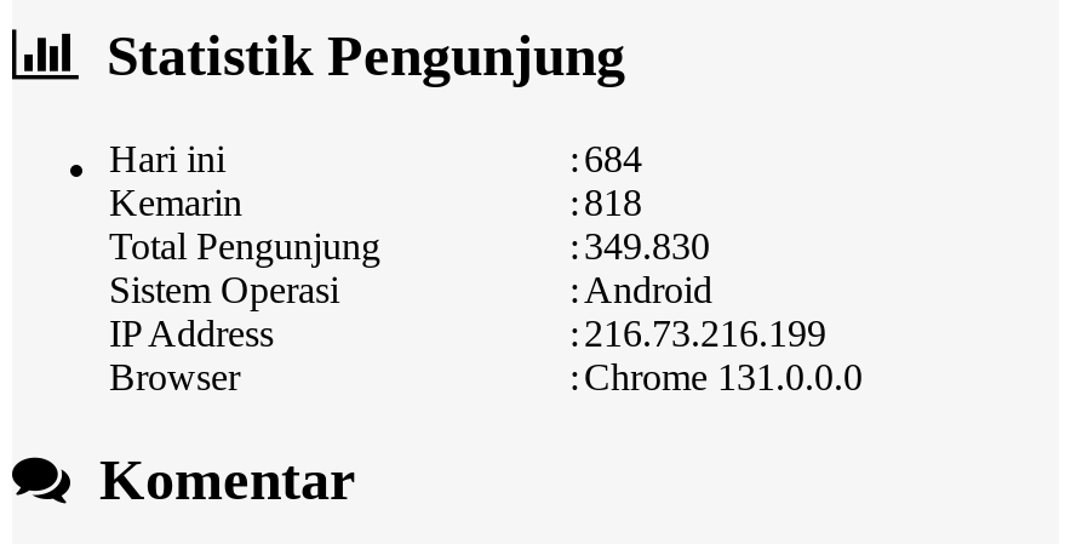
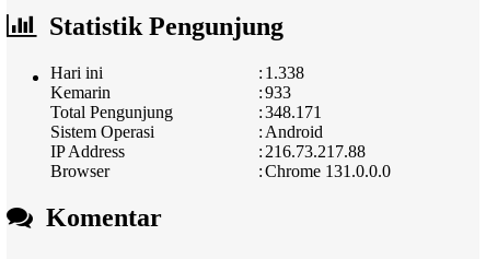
- : 684
+ : 1.338

- : 818
+ : 933

- : 349.830
+ : 348.171

- : 216.73.216.199
+ : 216.73.217.88
